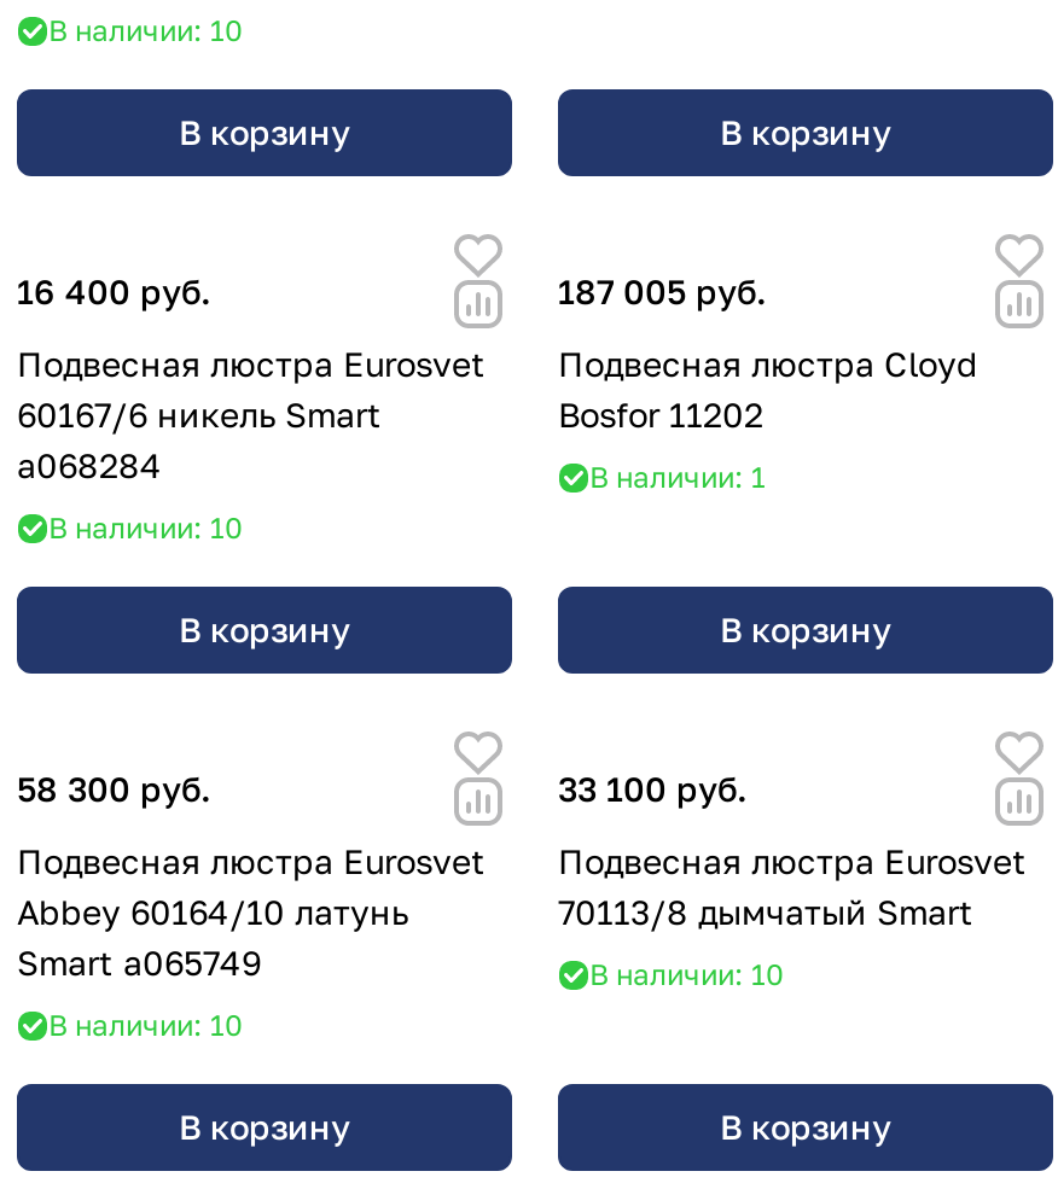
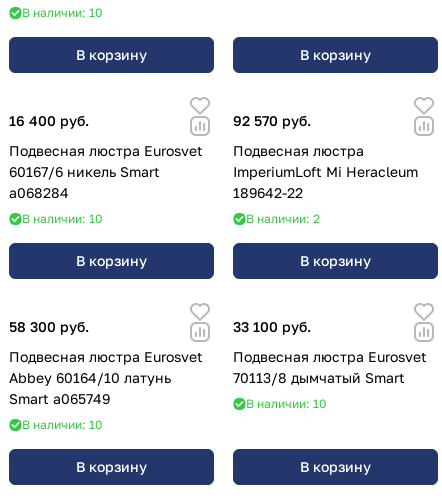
- 187 005 руб.
+ 92 570 руб.

- Подвесная люстра Cloyd
- Bosfor 11202
+ Подвесная люстра
+ ImperiumLoft Mi Heracleum
+ 189642-22

- В наличии: 1
+ В наличии: 2
